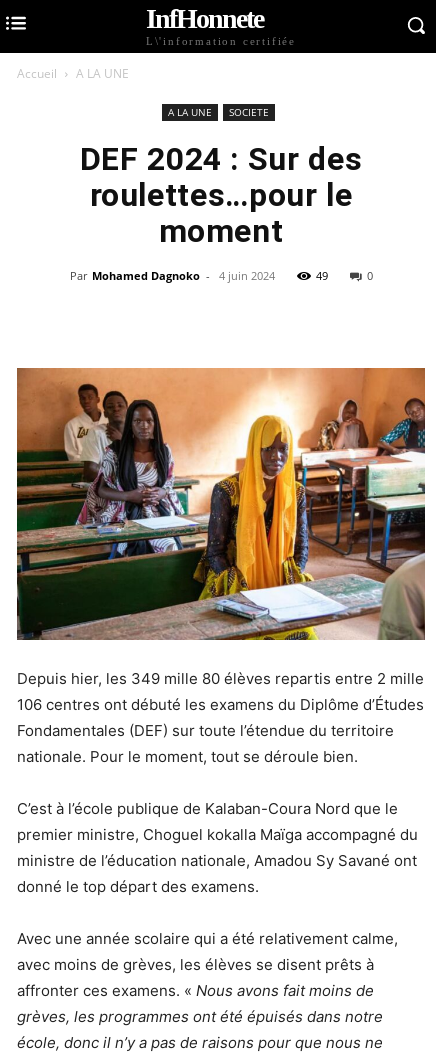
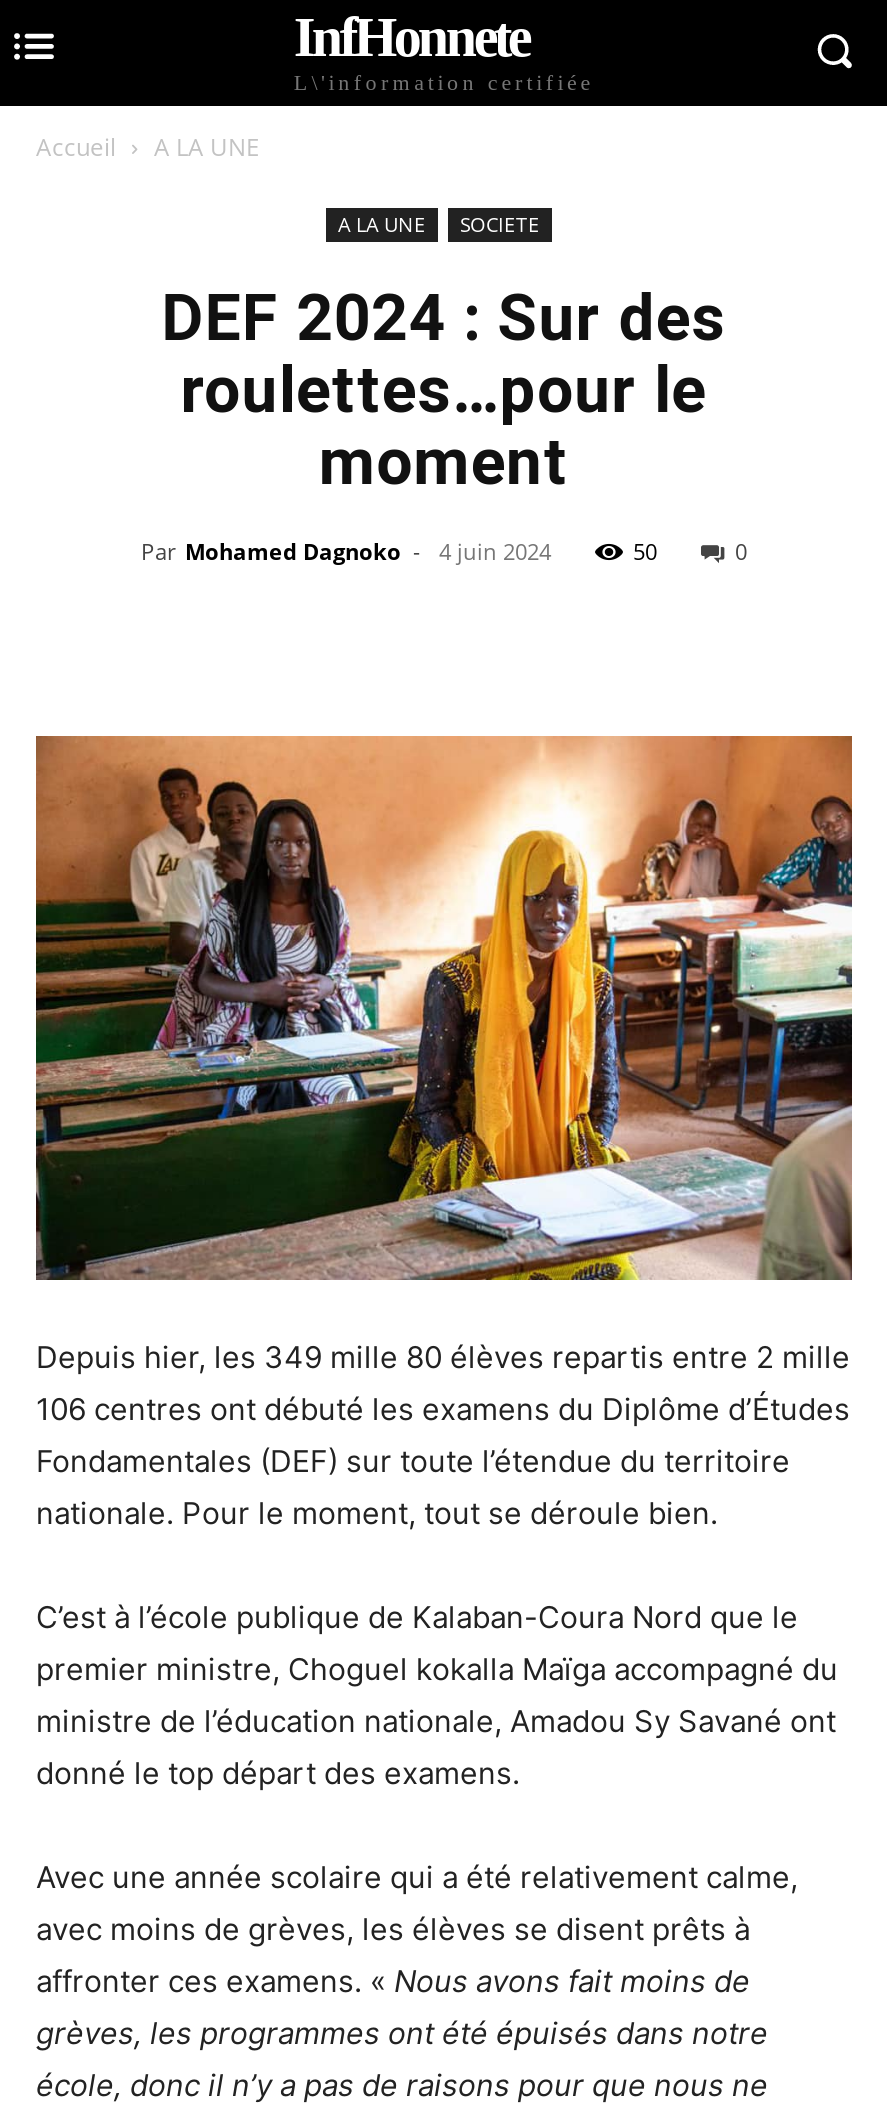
- 49
+ 50
